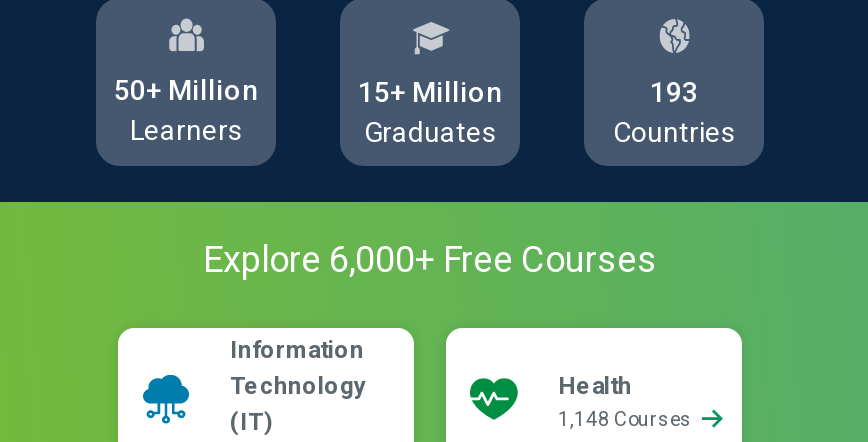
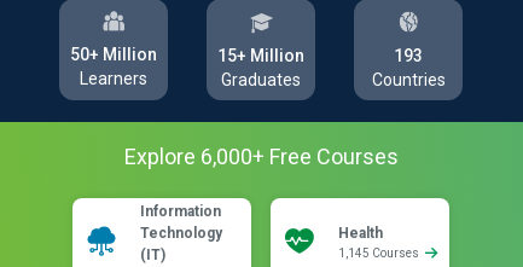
- 1,148 Courses
+ 1,145 Courses
